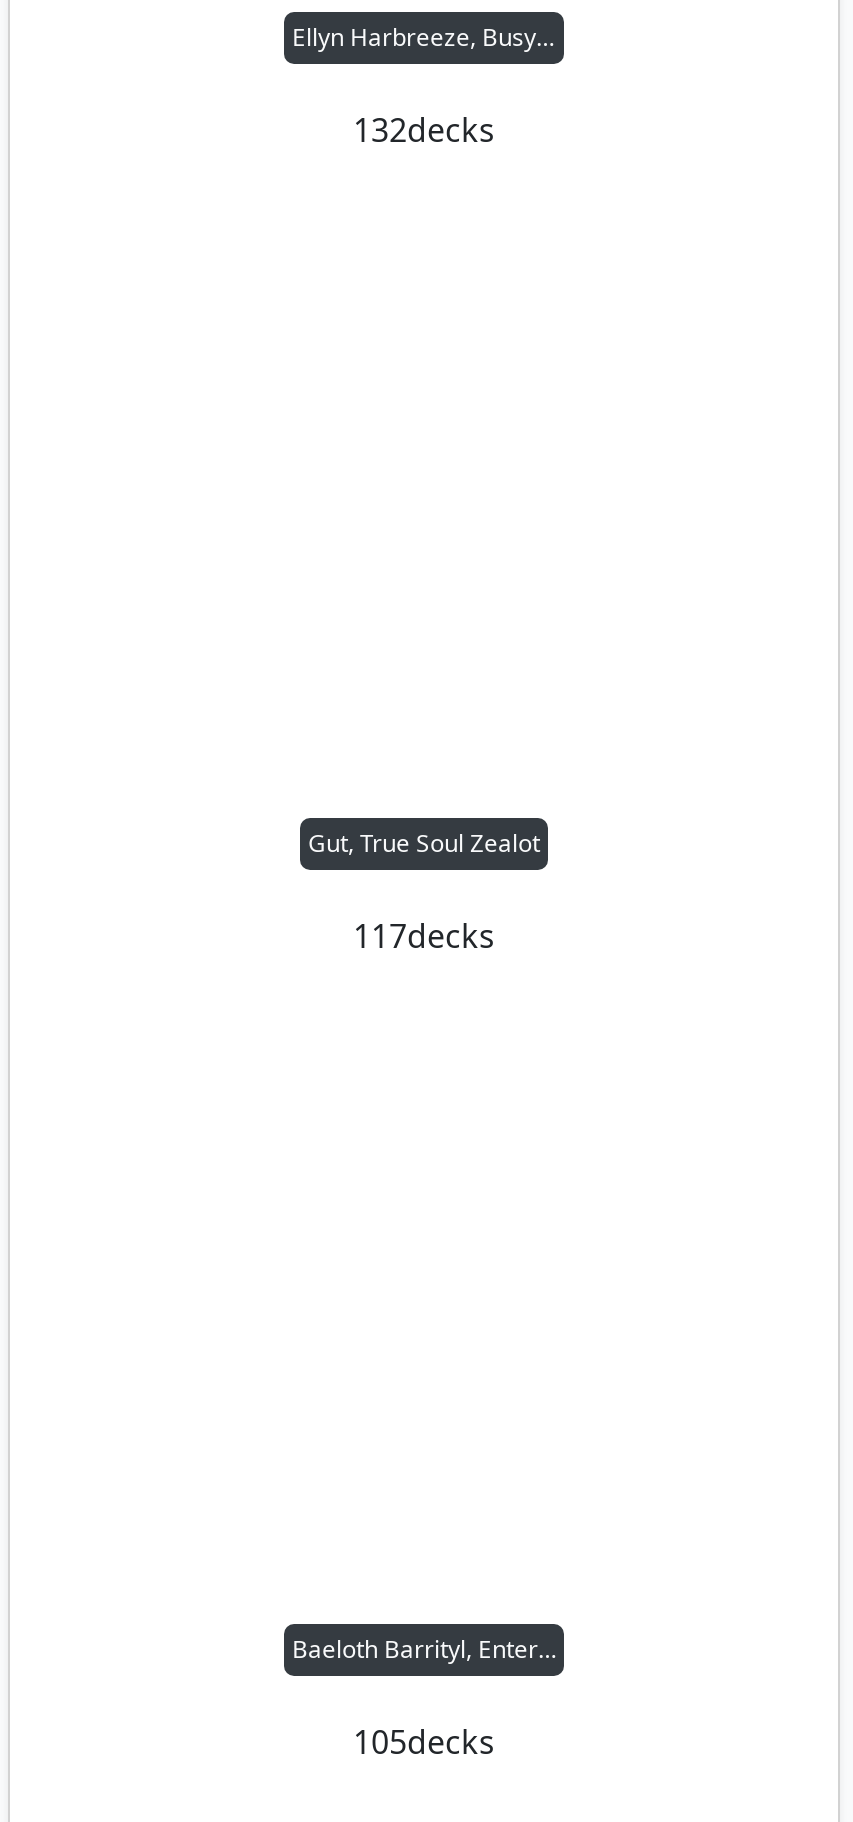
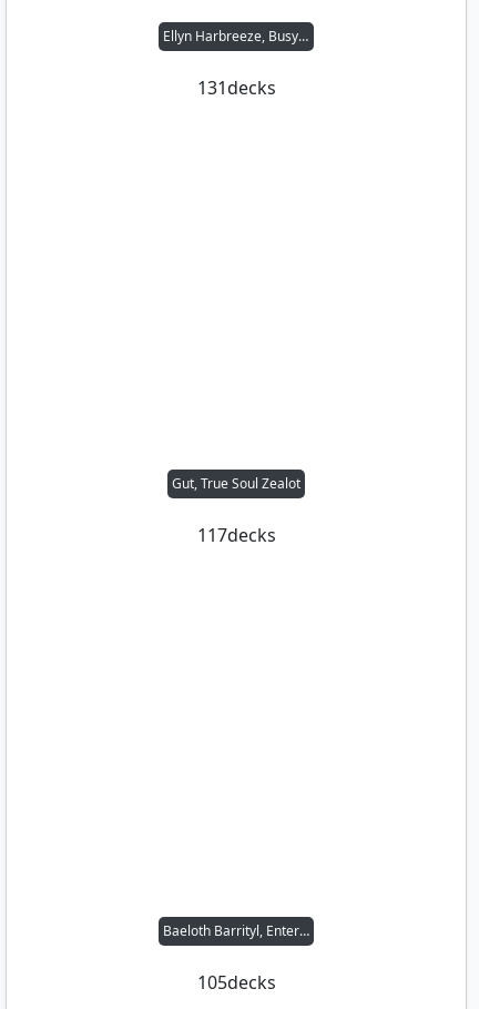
- 132decks
+ 131decks
